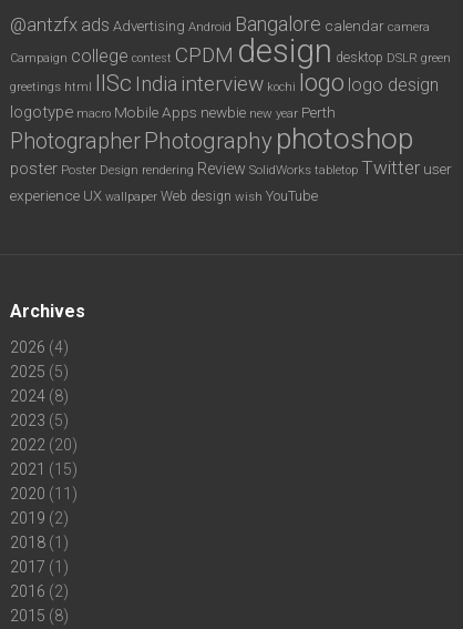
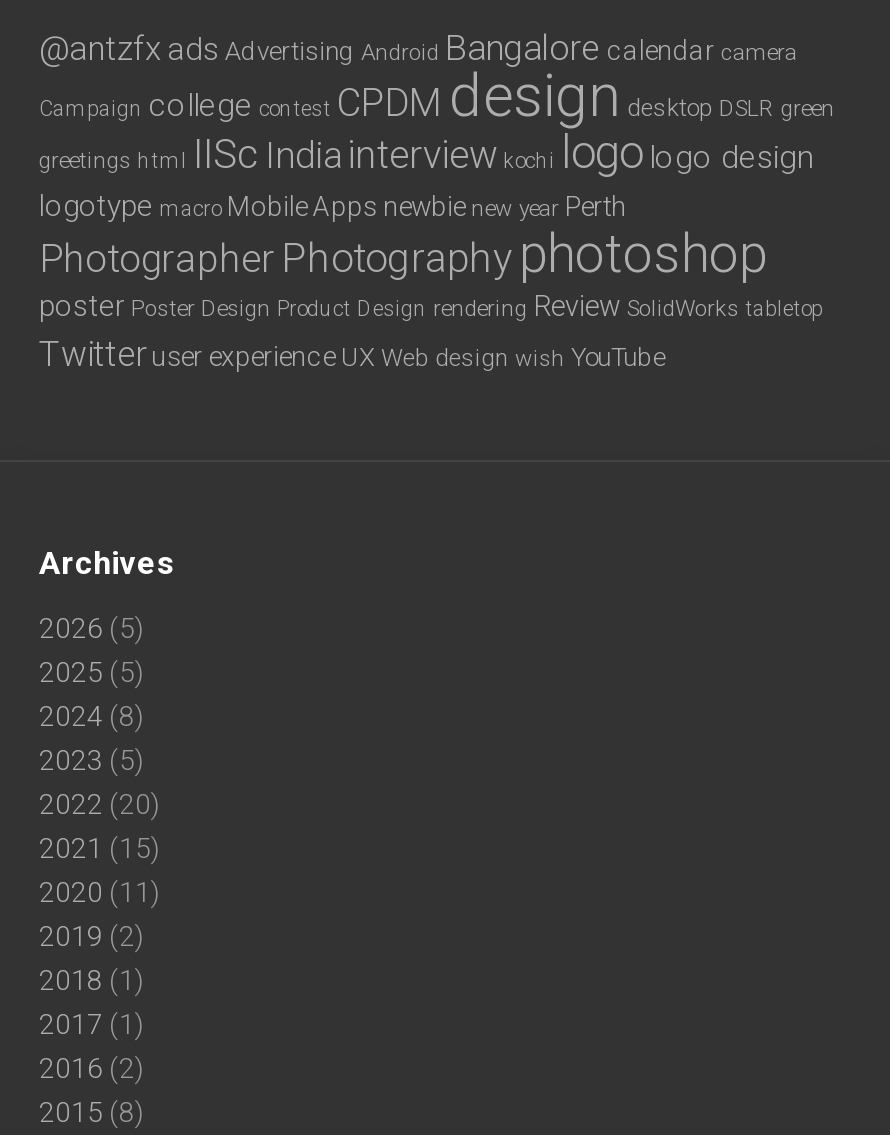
- poster Poster Design rendering Review SolidWorks tabletop Twitter user
- experience UX wallpaper Web design wish YouTube
+ poster Poster Design Product Design rendering Review SolidWorks tabletop
+ Twitter user experience UX Web design wish YouTube

- 2026 (4)
+ 2026 (5)
